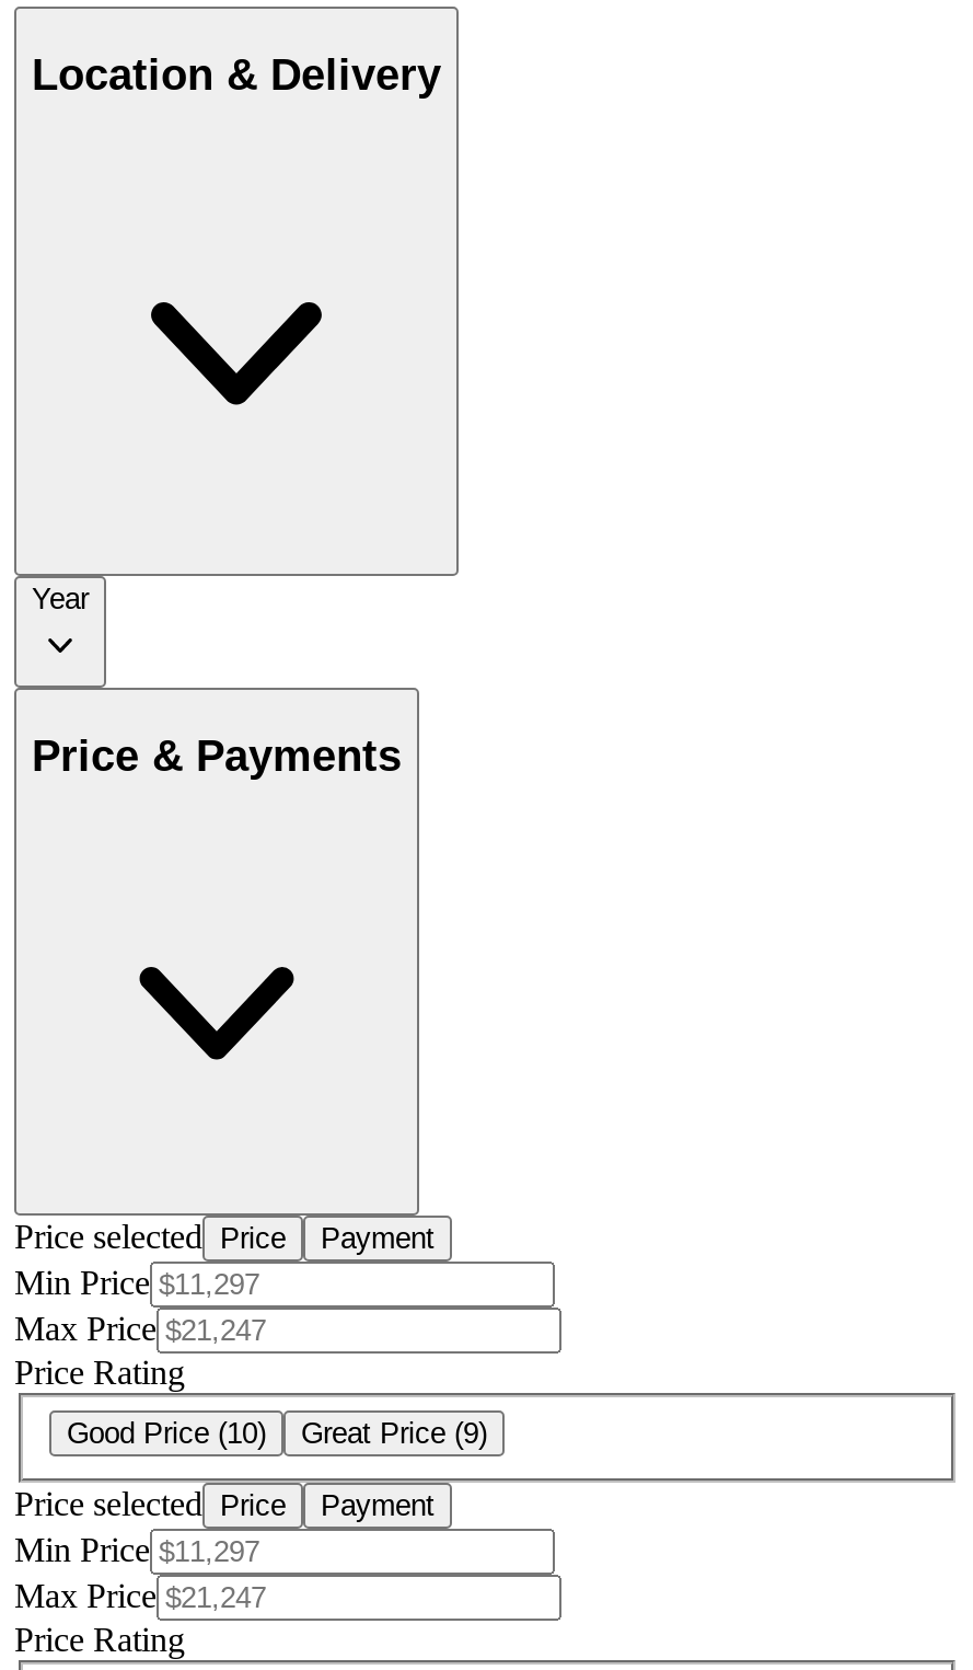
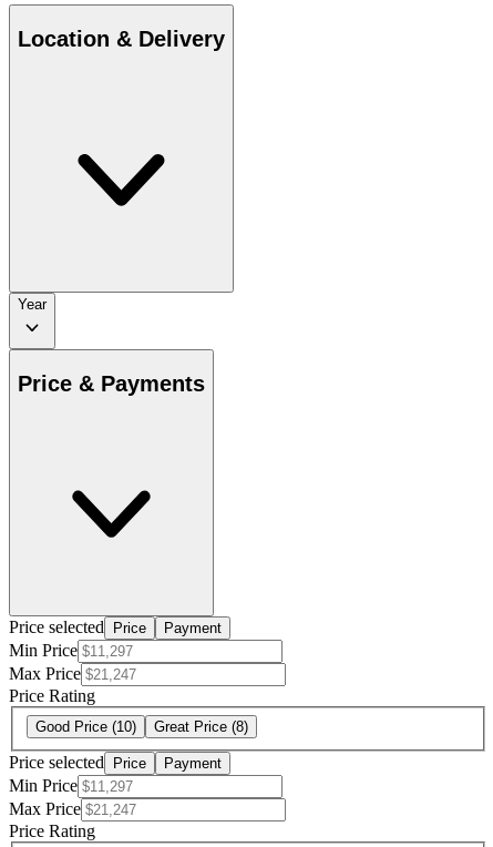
- Good Price (10) Great Price (9)
+ Good Price (10) Great Price (8)
